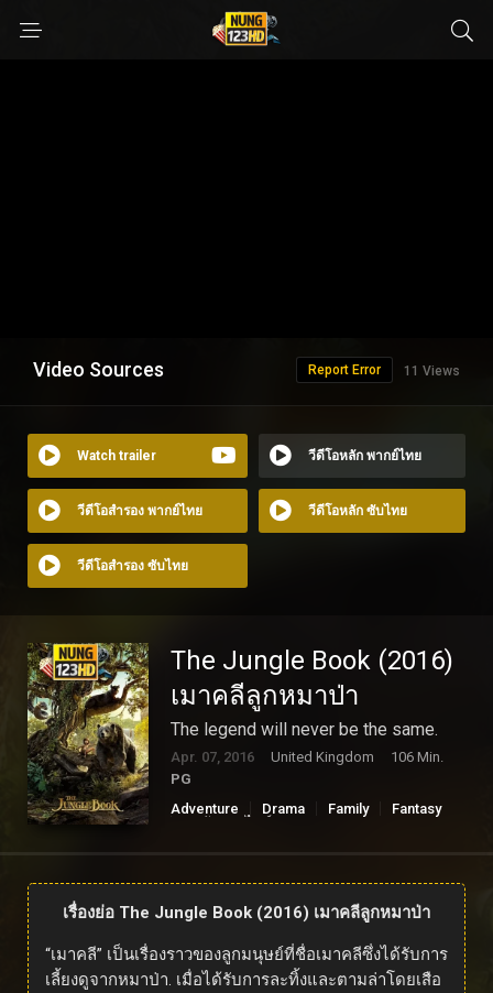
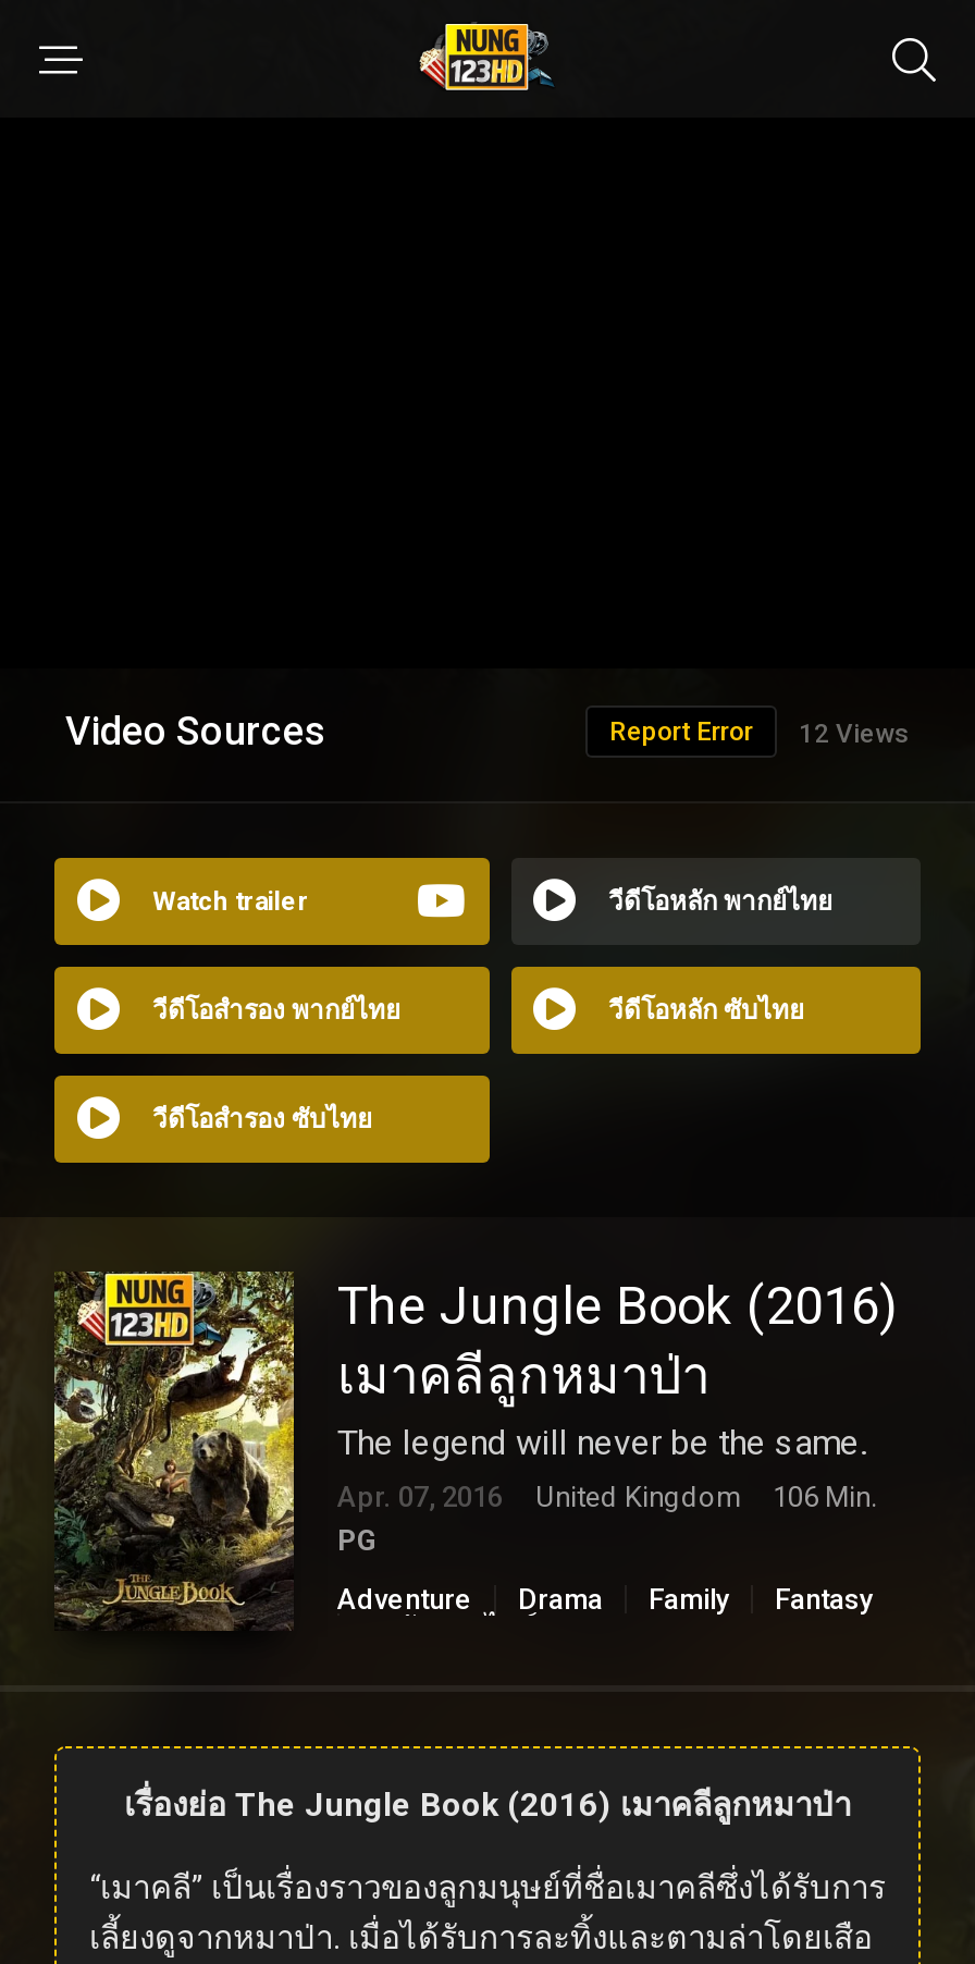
- Report Error 11 Views
+ Report Error 12 Views
